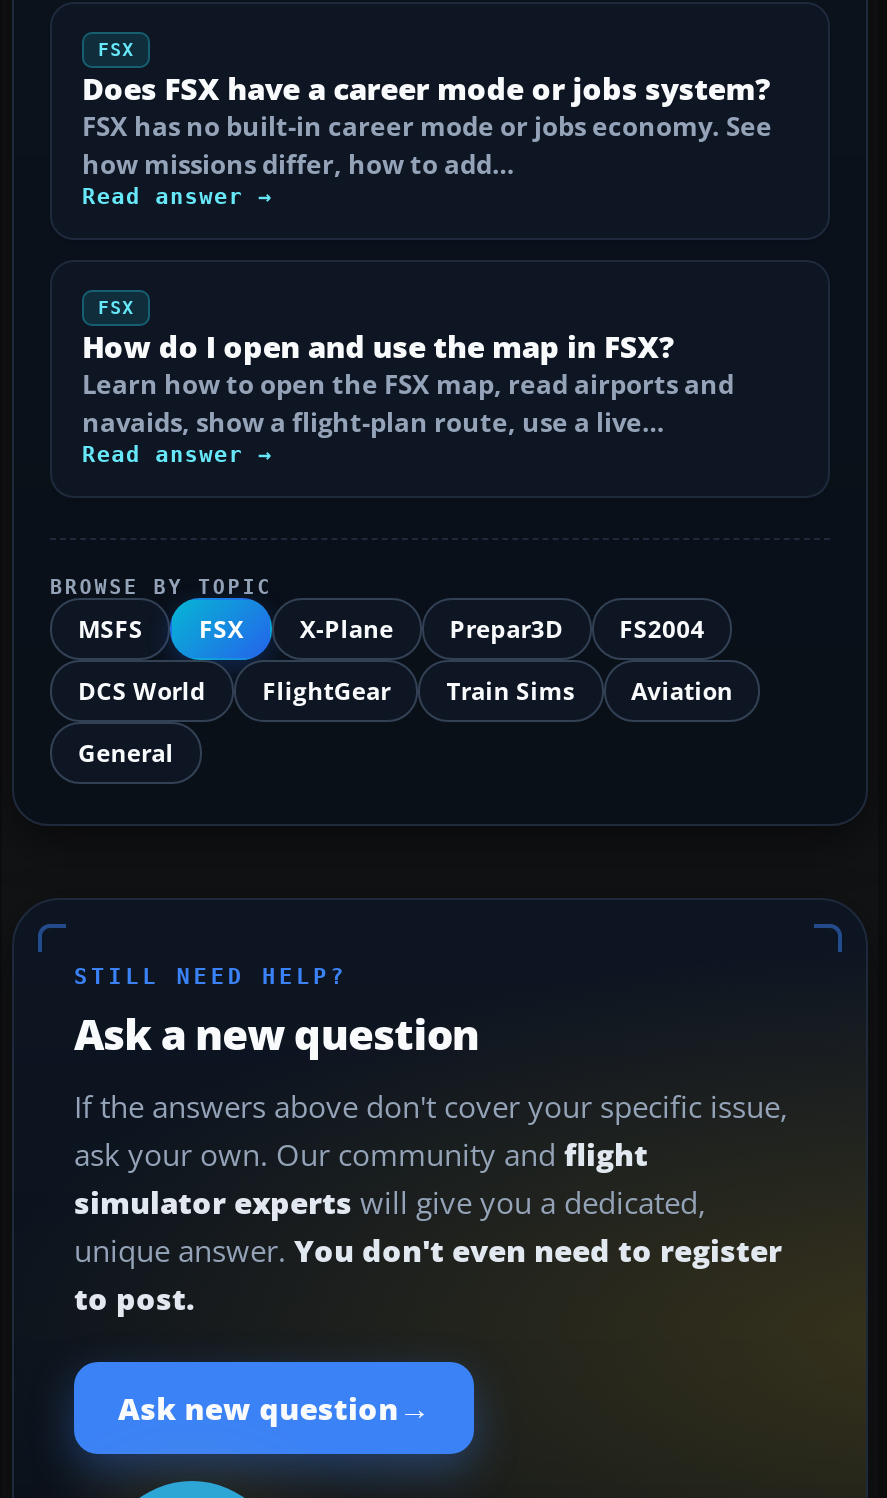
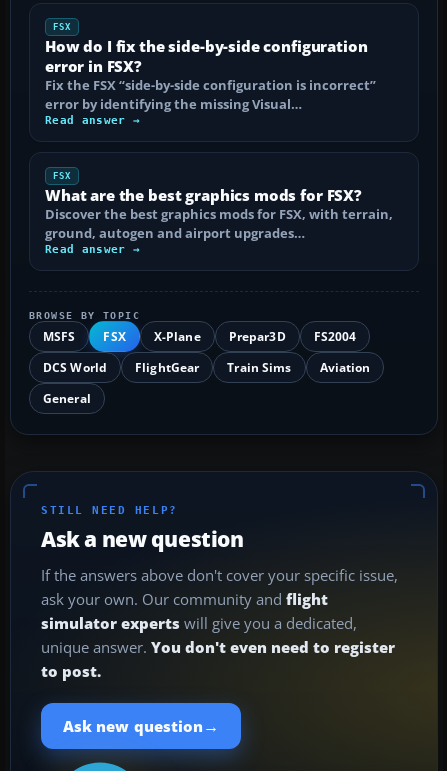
- Does FSX have a career mode or jobs system?
- FSX has no built-in career mode or jobs economy. See
- how missions differ, how to add…
+ How do I fix the side-by-side configuration
+ error in FSX?
+ Fix the FSX “side-by-side configuration is incorrect”
+ error by identifying the missing Visual…

- How do I open and use the map in FSX?
- Learn how to open the FSX map, read airports and
- navaids, show a flight-plan route, use a live…
+ What are the best graphics mods for FSX?
+ Discover the best graphics mods for FSX, with terrain,
+ ground, autogen and airport upgrades…
